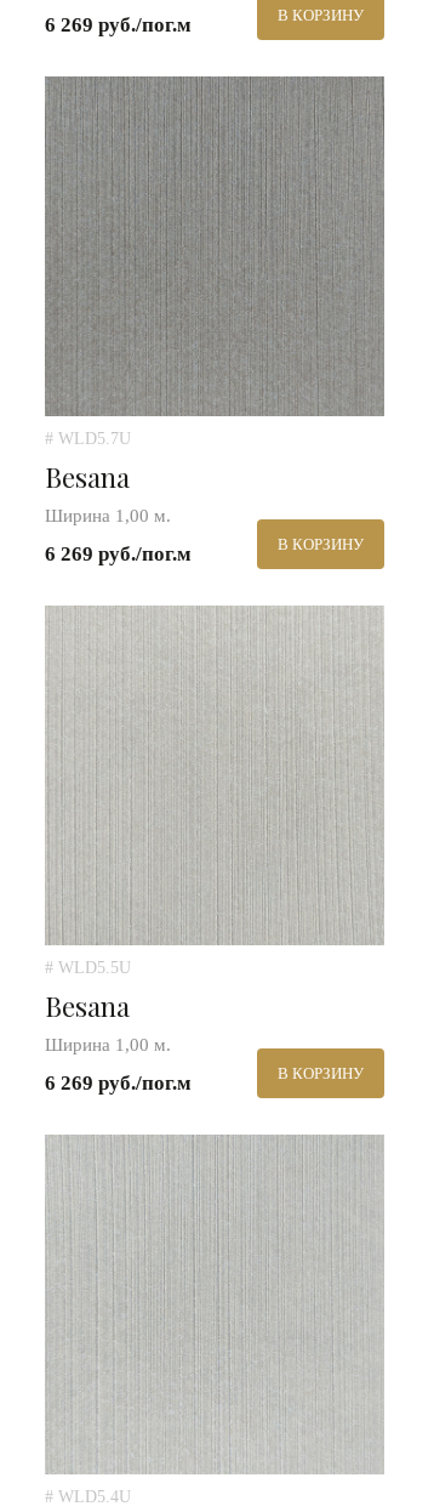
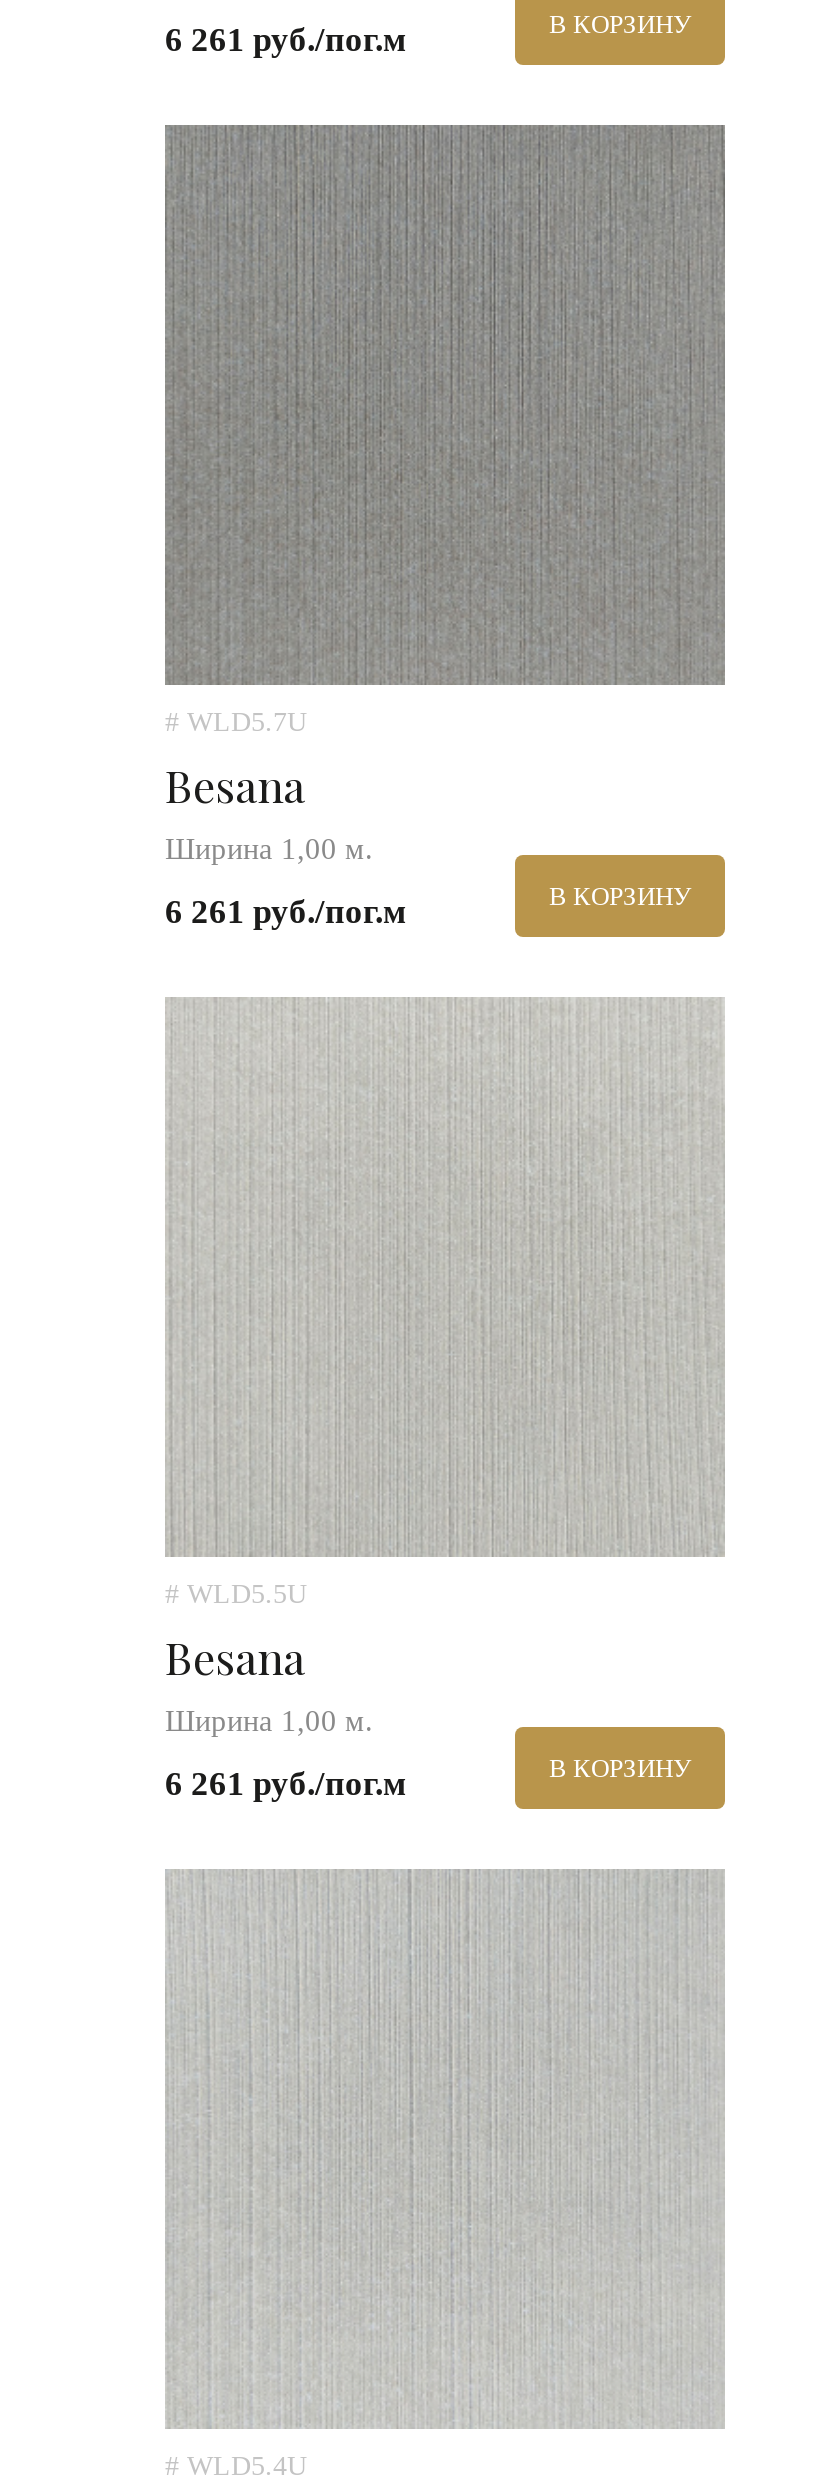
- 6 269 руб./пог.м
+ 6 261 руб./пог.м

- 6 269 руб./пог.м
+ 6 261 руб./пог.м

- 6 269 руб./пог.м
+ 6 261 руб./пог.м
